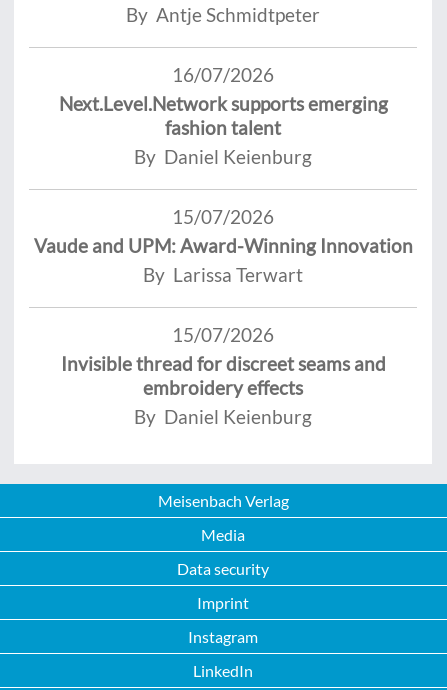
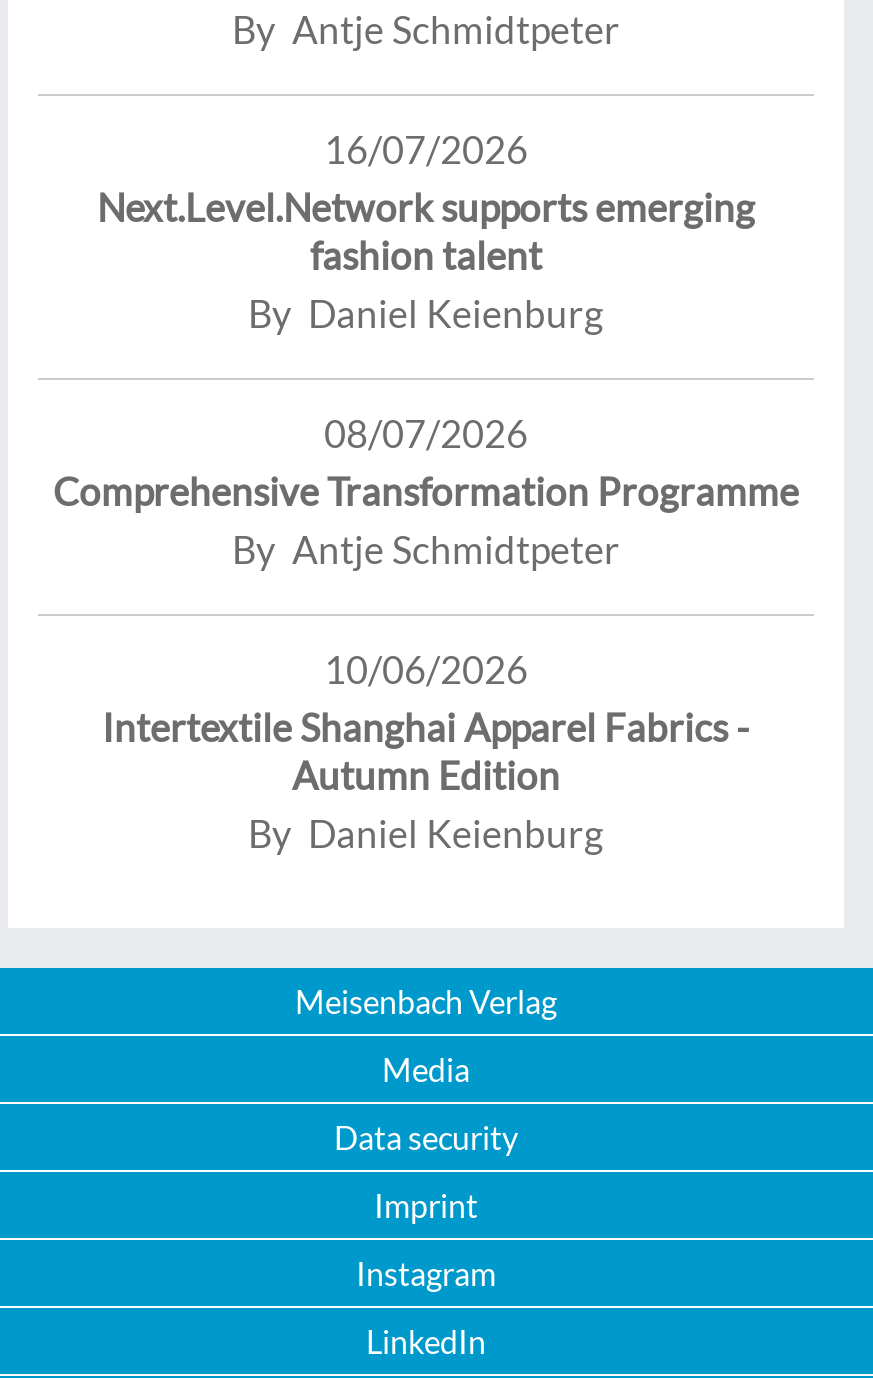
- 15/07/2026
- Vaude and UPM: Award-Winning Innovation
- By Larissa Terwart
+ 08/07/2026
+ Comprehensive Transformation Programme
+ By Antje Schmidtpeter

- 15/07/2026
- Invisible thread for discreet seams and
- embroidery effects
+ 10/06/2026
+ Intertextile Shanghai Apparel Fabrics -
+ Autumn Edition
